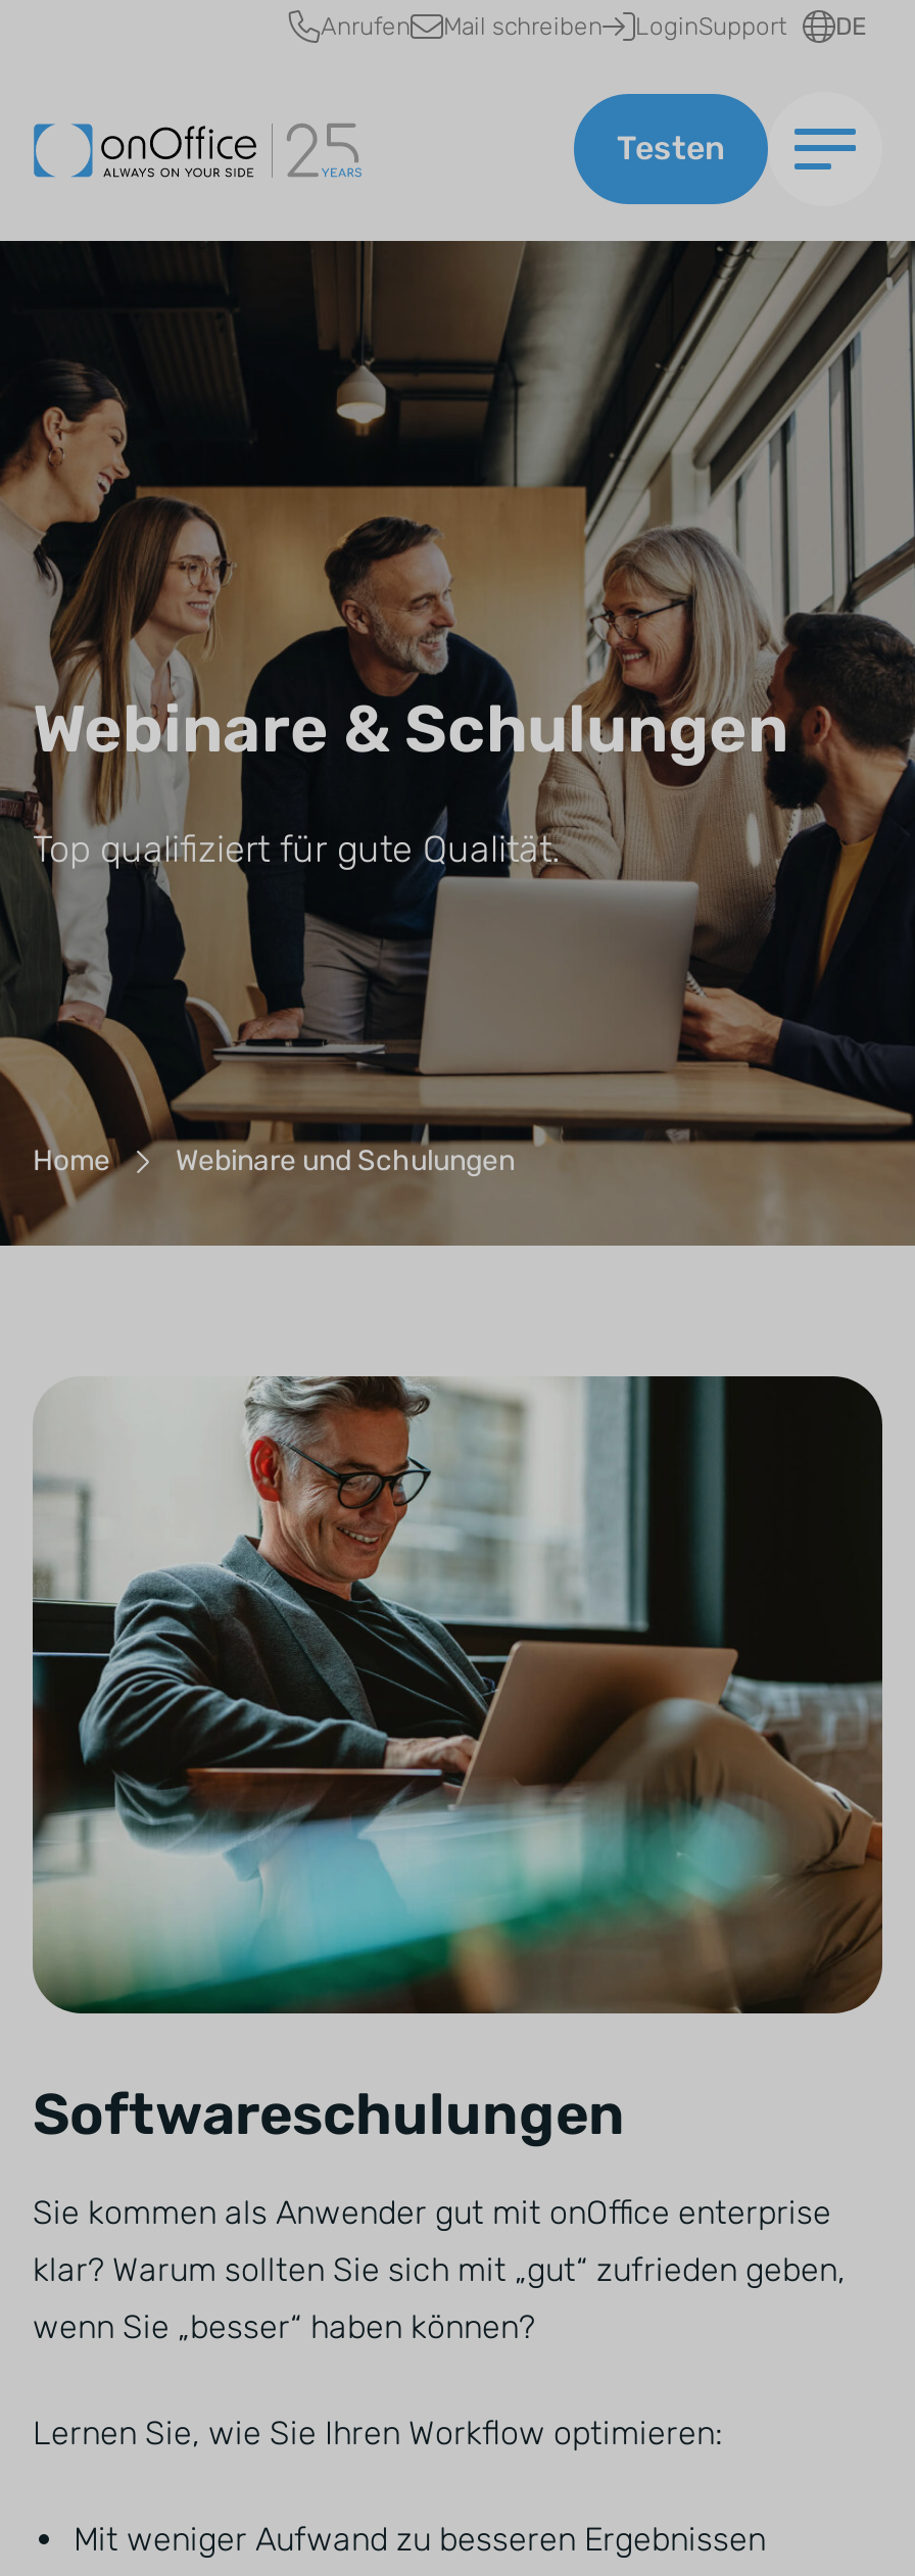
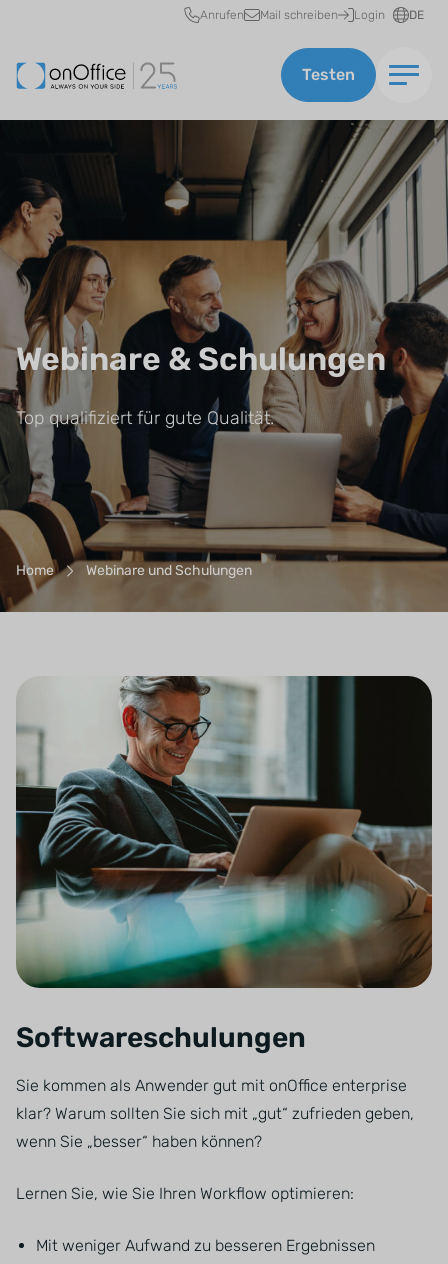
- LoginSupport
+ Login
